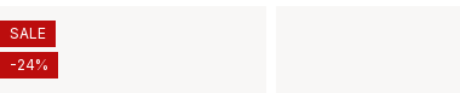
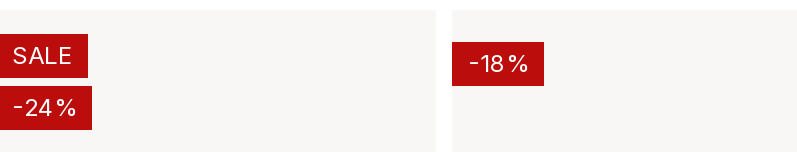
+ -18%
